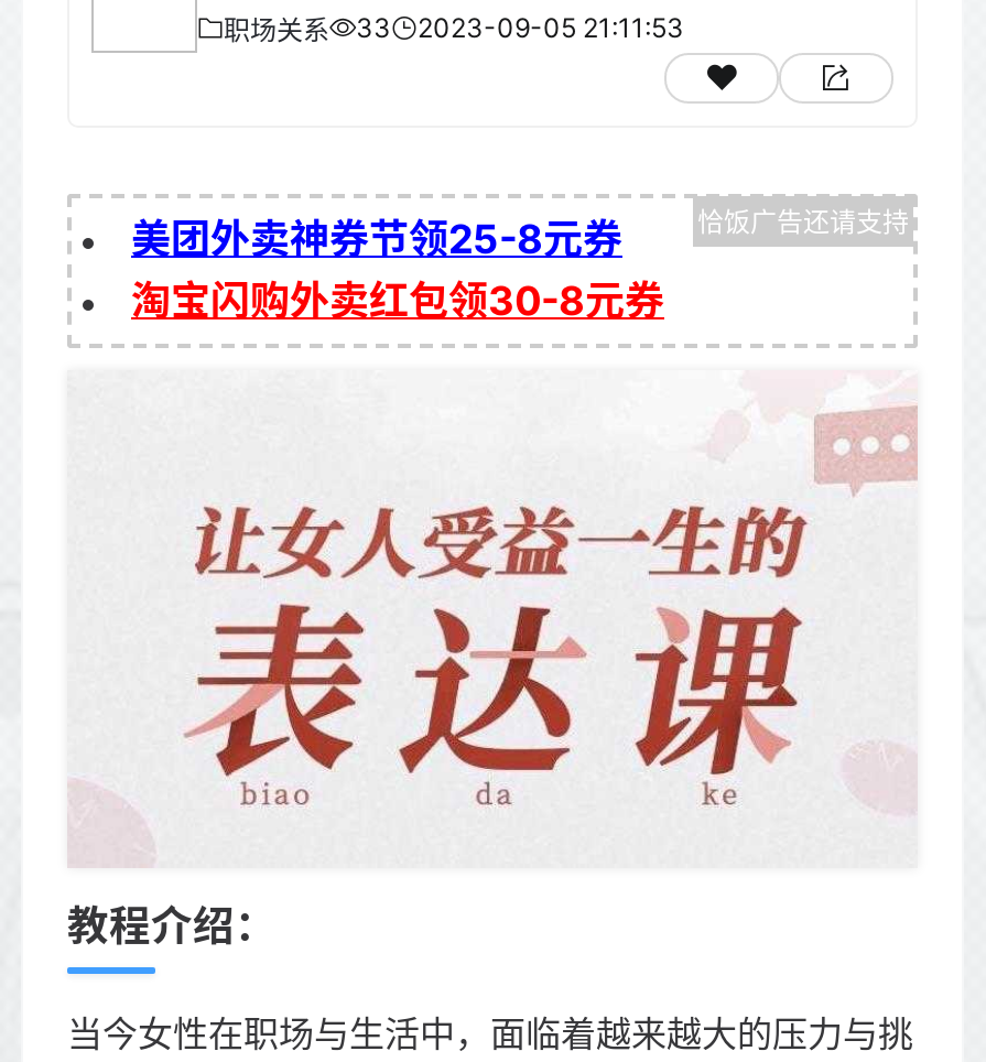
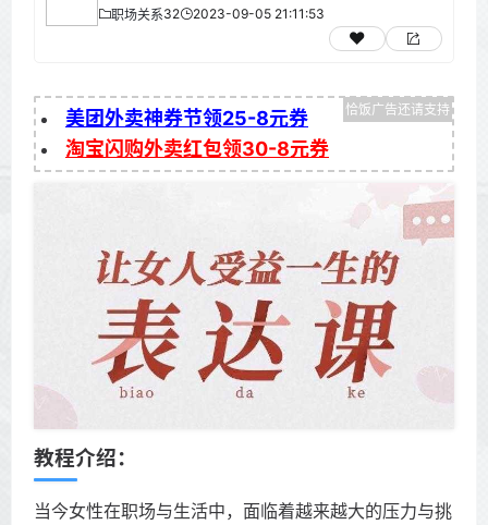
- 职场关系
- 33
+ 职场关系32
